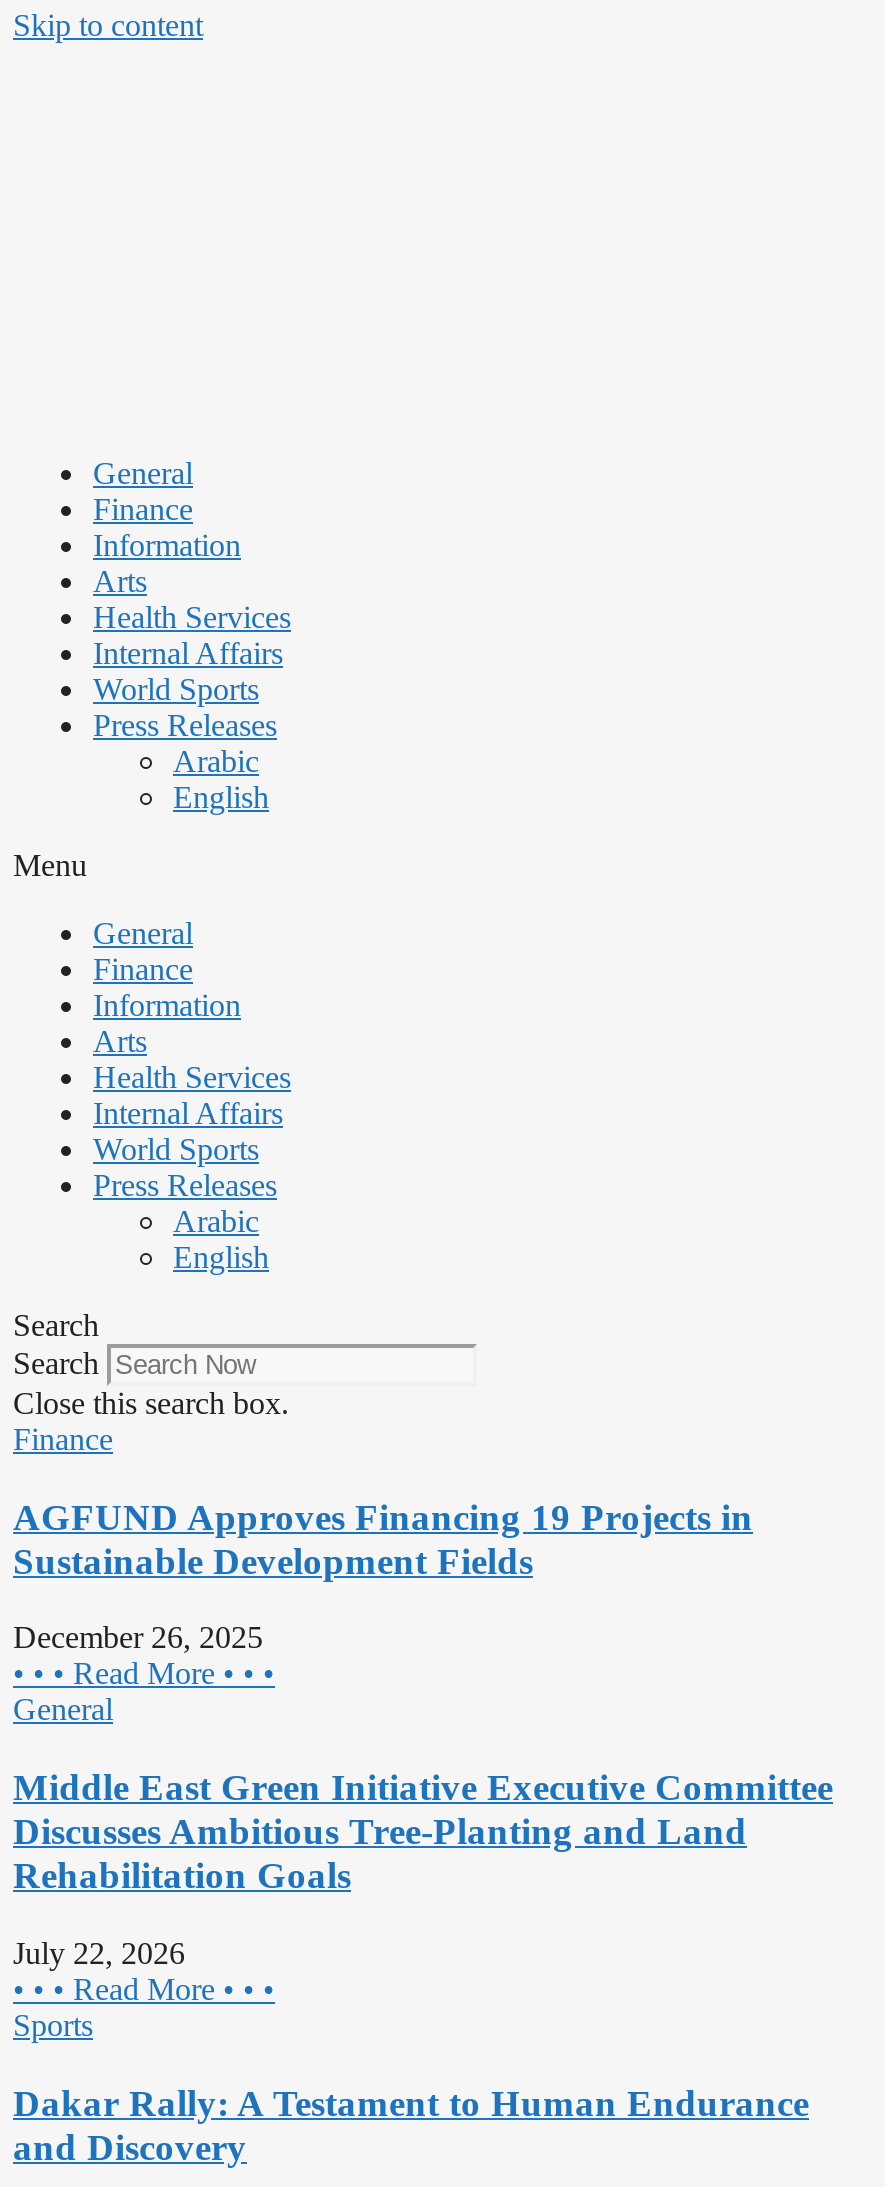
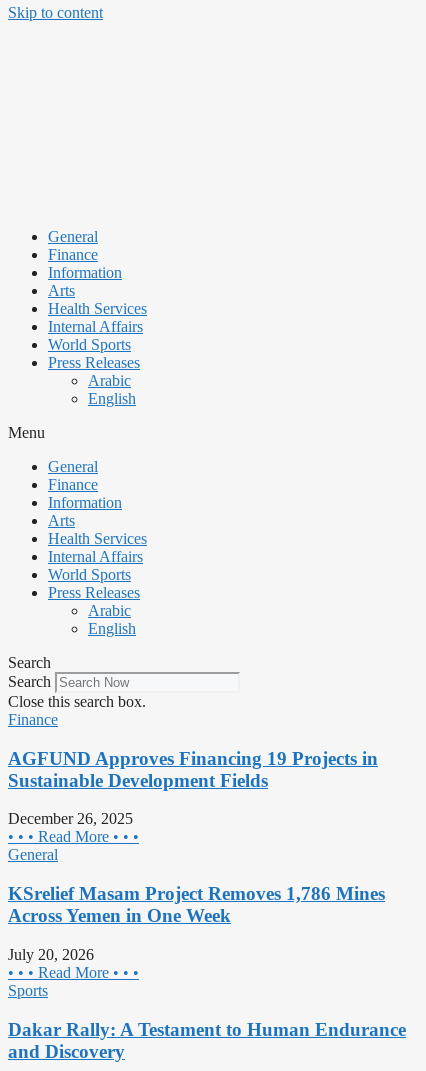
- Middle East Green Initiative Executive Committee
- Discusses Ambitious Tree-Planting and Land
- Rehabilitation Goals
+ KSrelief Masam Project Removes 1,786 Mines
+ Across Yemen in One Week

- July 22, 2026
+ July 20, 2026
